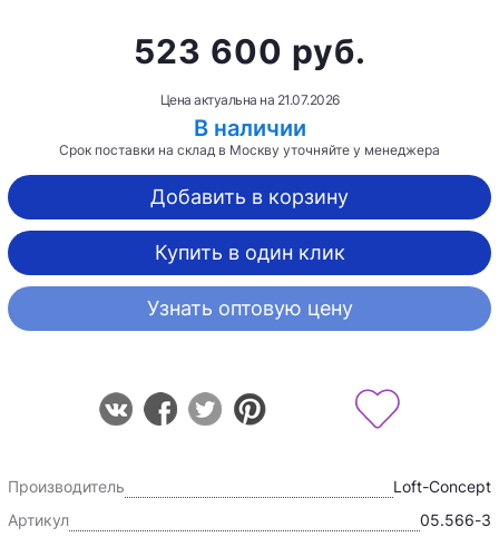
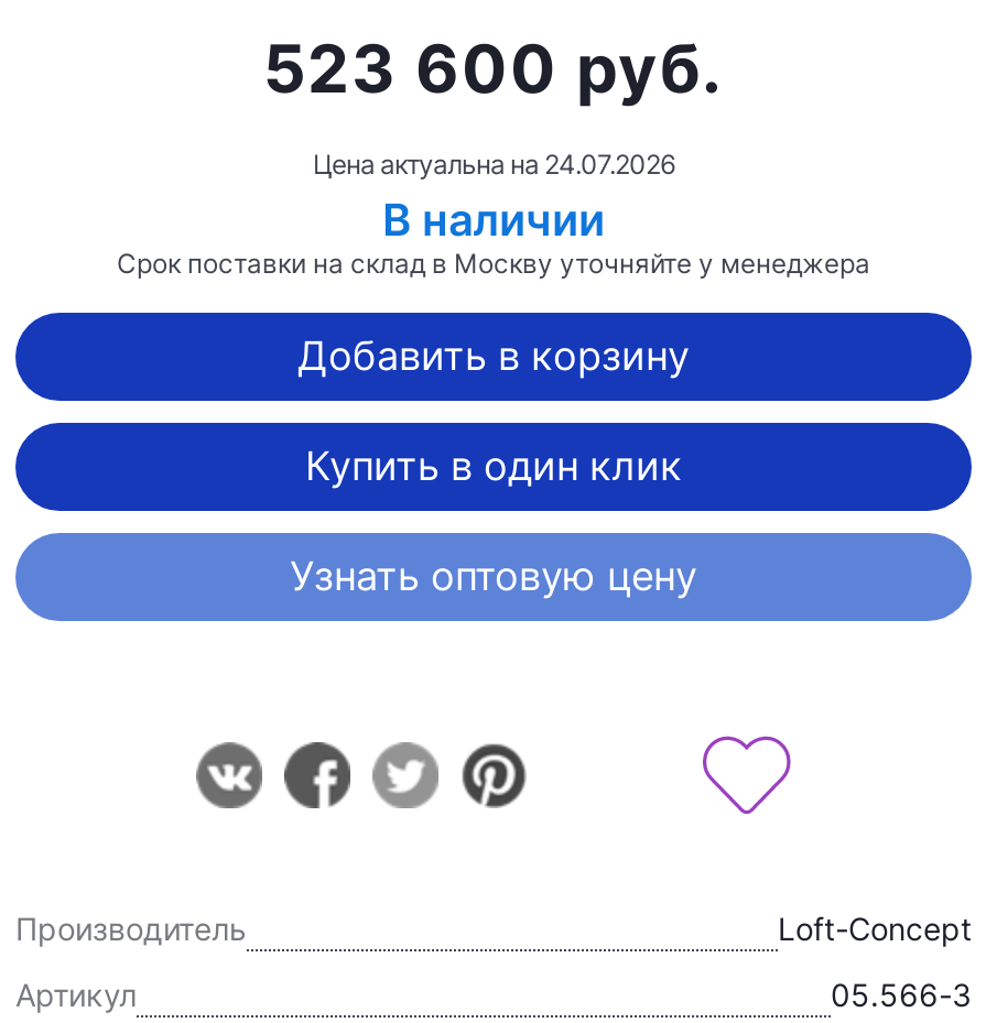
- Цена актуальна на 21.07.2026
+ Цена актуальна на 24.07.2026
